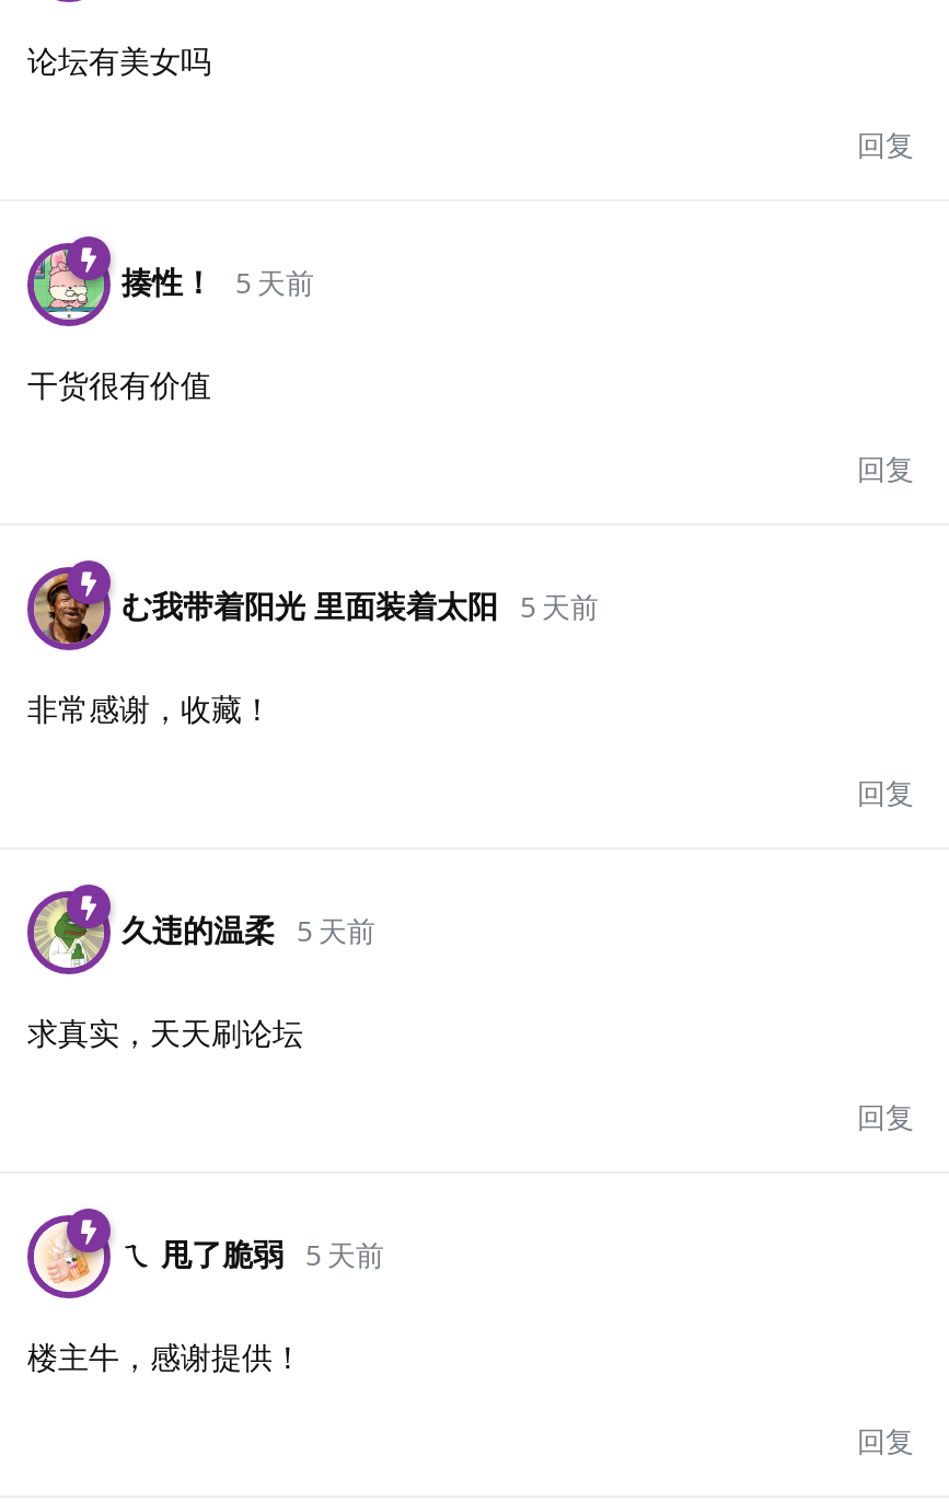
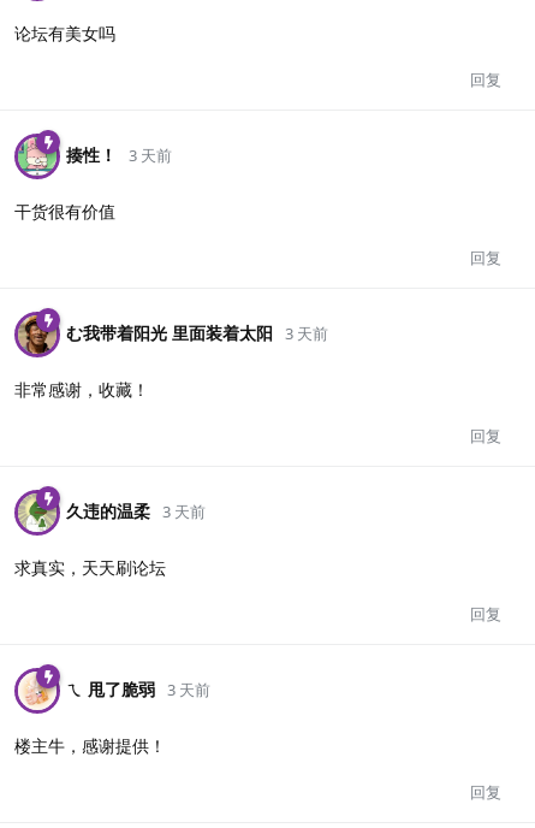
- 揍性！ 5 天前
+ 揍性！ 3 天前

- む我带着阳光 里面装着太阳 5 天前
+ む我带着阳光 里面装着太阳 3 天前

- 久违的温柔 5 天前
+ 久违的温柔 3 天前

- ㄟ 甩了脆弱 5 天前
+ ㄟ 甩了脆弱 3 天前
